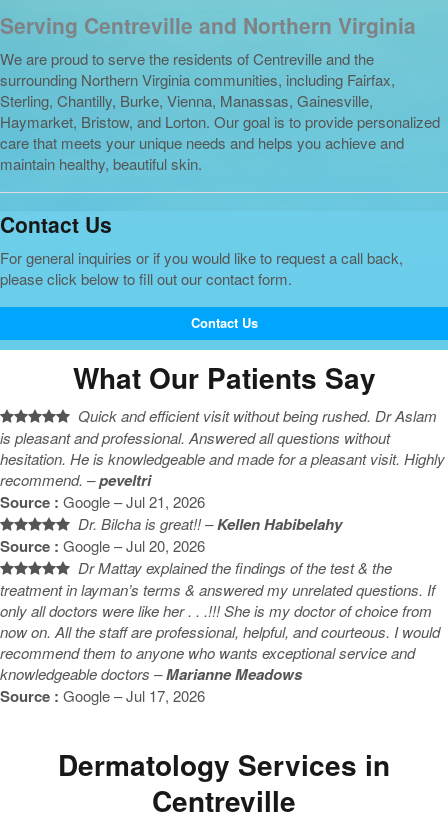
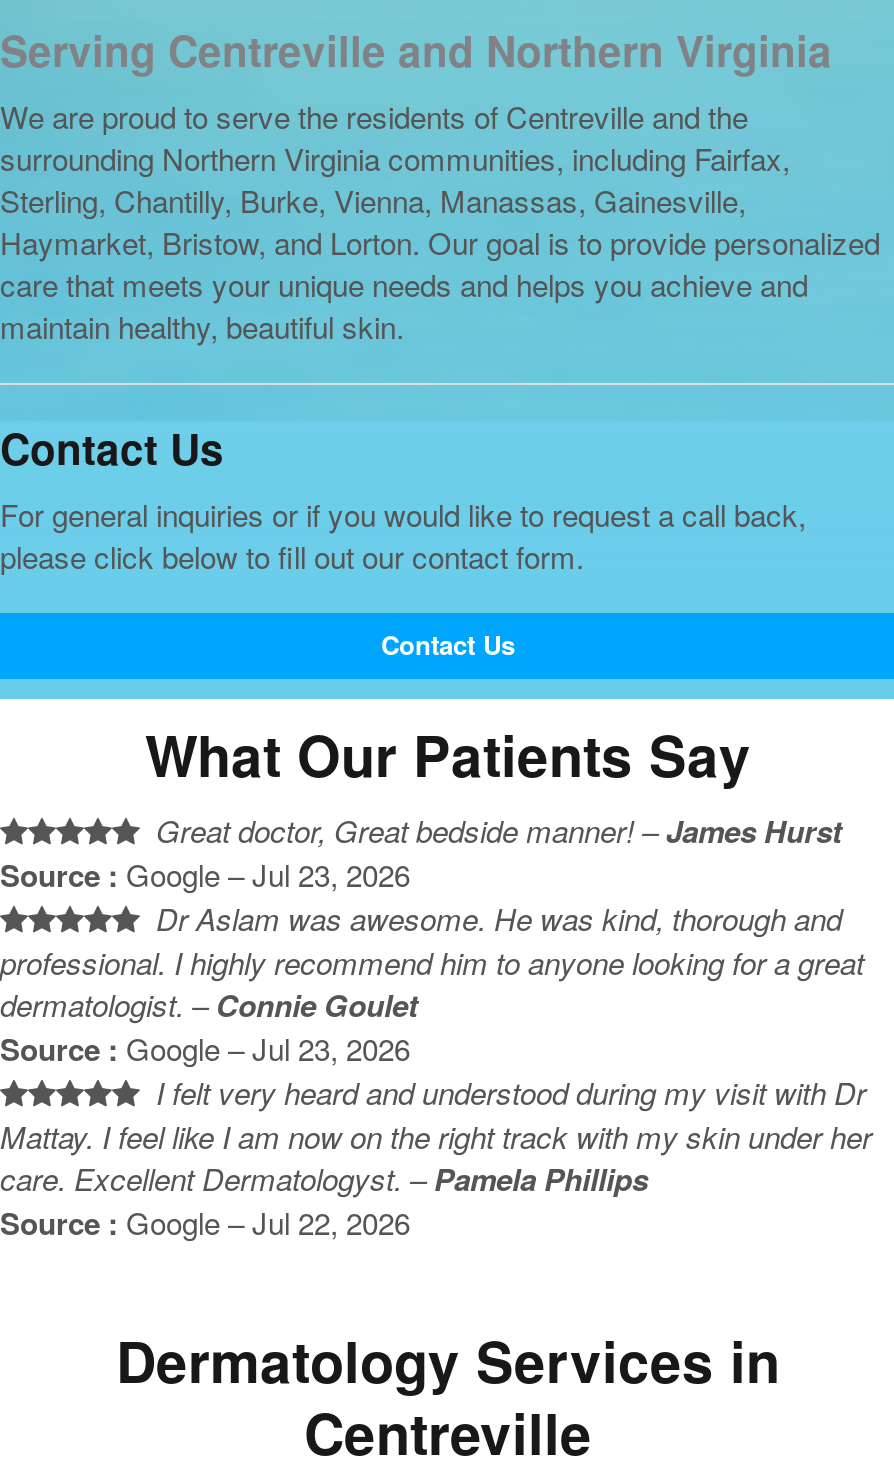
- Quick and efficient visit without being rushed. Dr Aslam
- is pleasant and professional. Answered all questions without
- hesitation. He is knowledgeable and made for a pleasant visit. Highly
- recommend. –peveltri
- Source : Google – Jul 21, 2026
- Dr. Bilcha is great!! –Kellen Habibelahy
- Source : Google – Jul 20, 2026
- Dr Mattay explained the findings of the test & the
- treatment in layman’s terms & answered my unrelated questions. If
- only all doctors were like her . . .!!! She is my doctor of choice from
- now on. All the staff are professional, helpful, and courteous. I would
- recommend them to anyone who wants exceptional service and
- knowledgeable doctors –Marianne Meadows
- Source : Google – Jul 17, 2026
+ Great doctor, Great bedside manner! – James Hurst
+ Source : Google – Jul 23, 2026
+ Dr Aslam was awesome. He was kind, thorough and
+ professional. I highly recommend him to anyone looking for a great
+ dermatologist. – Connie Goulet
+ Source : Google – Jul 23, 2026
+ I felt very heard and understood during my visit with Dr
+ Mattay. I feel like I am now on the right track with my skin under her
+ care. Excellent Dermatologyst. – Pamela Phillips
+ Source : Google – Jul 22, 2026
